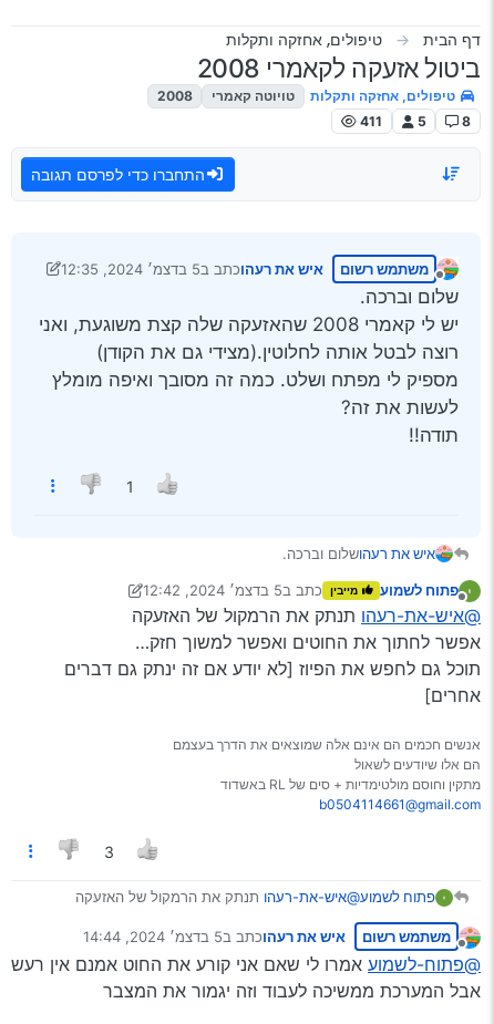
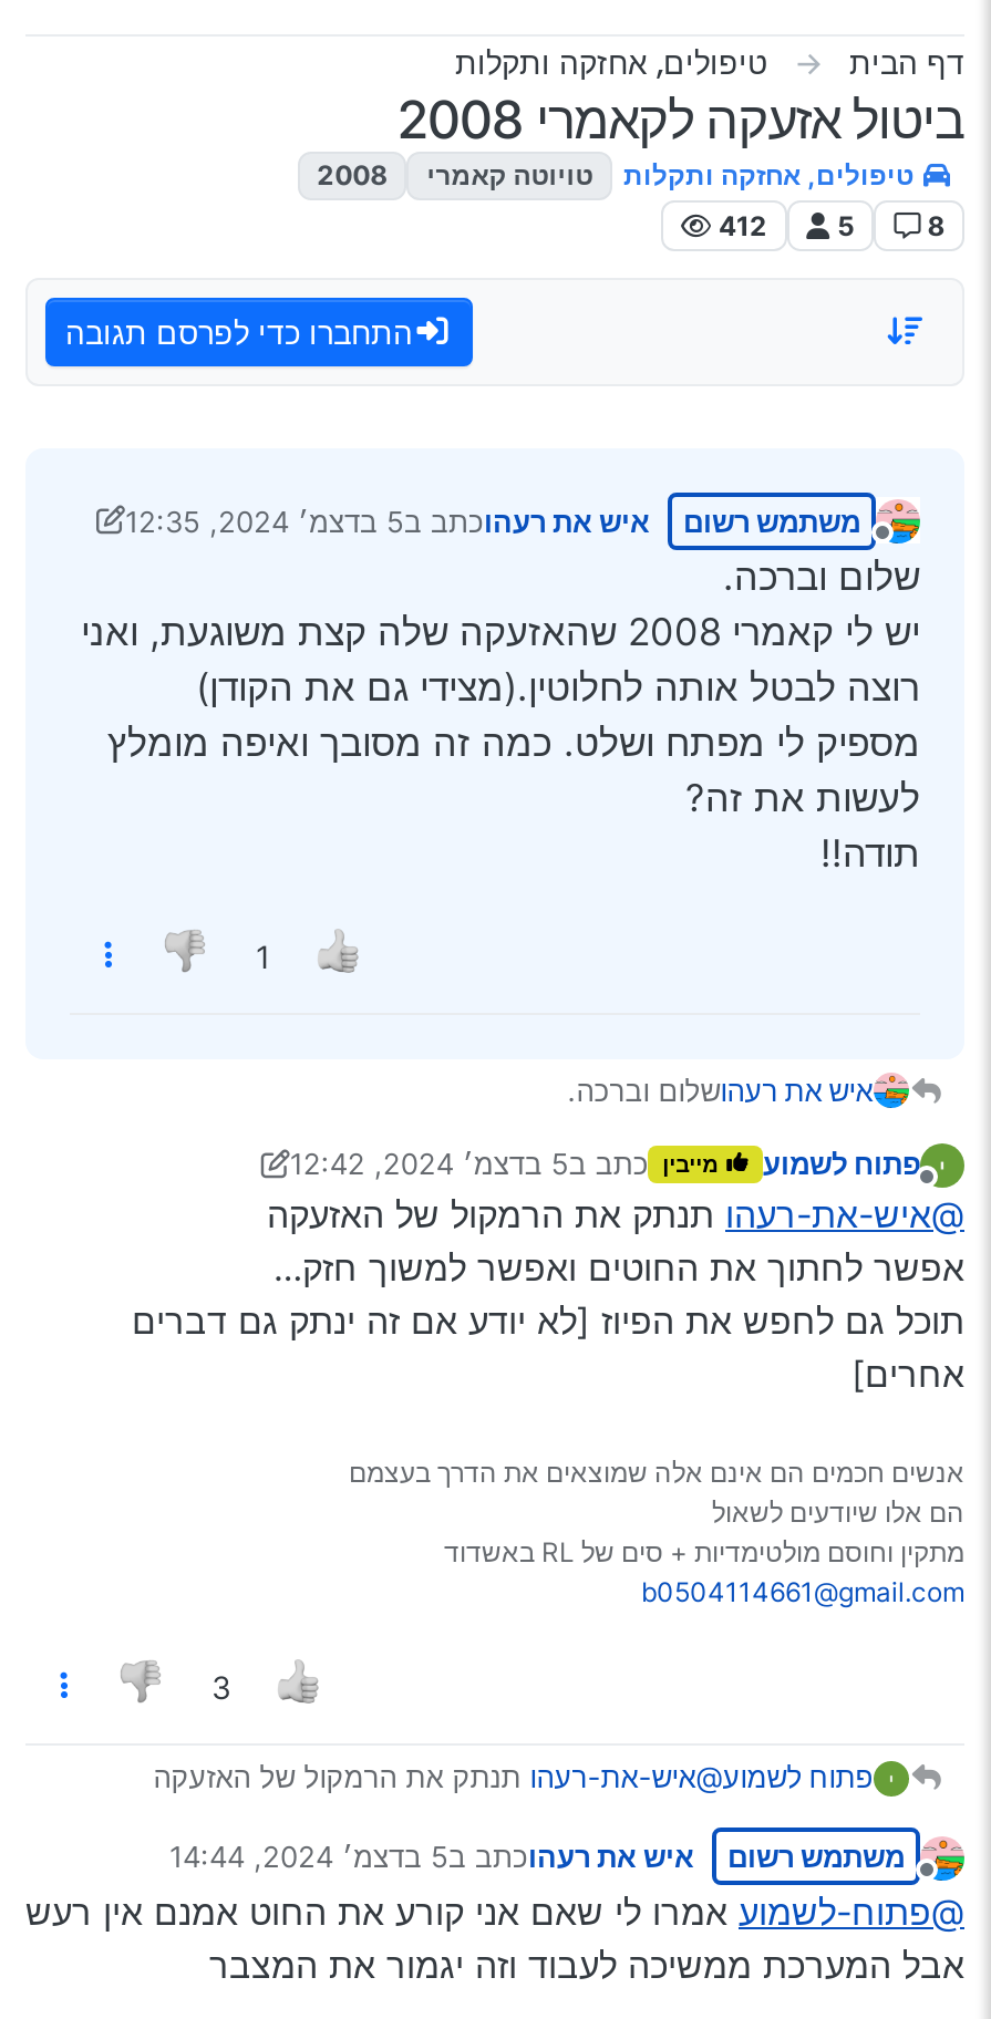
- 411
+ 412
